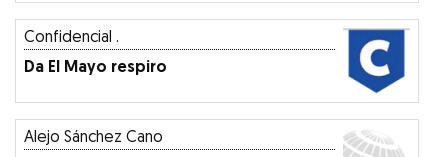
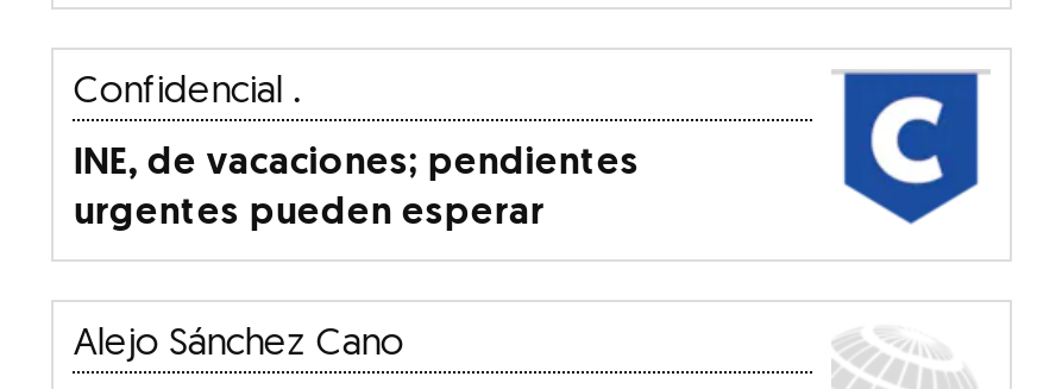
- Da El Mayo respiro
+ INE, de vacaciones; pendientes
+ urgentes pueden esperar
